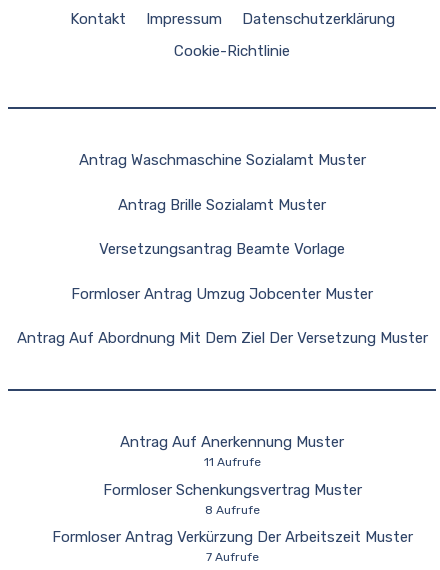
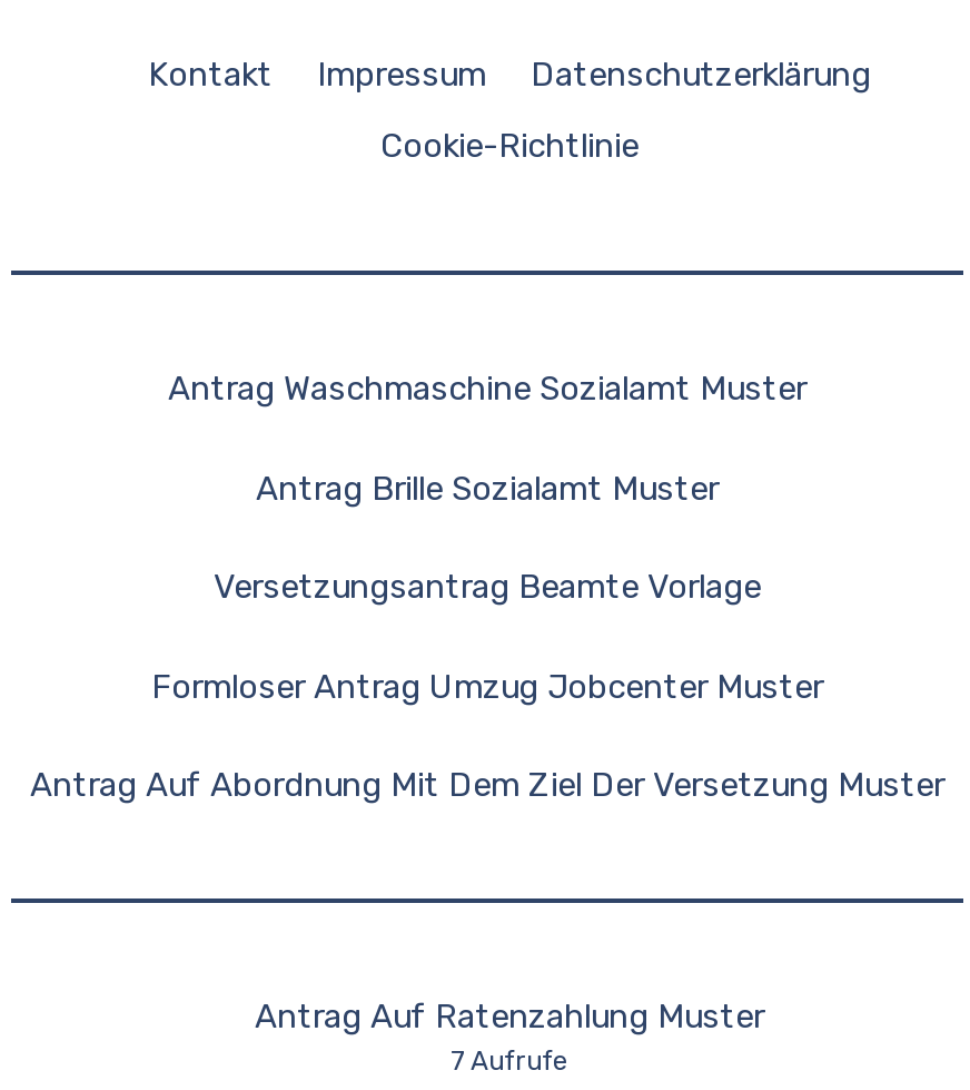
- Antrag Auf Anerkennung Muster
- 11 Aufrufe
- Formloser Schenkungsvertrag Muster
- 8 Aufrufe
- Formloser Antrag Verkürzung Der Arbeitszeit Muster
+ Antrag Auf Ratenzahlung Muster
